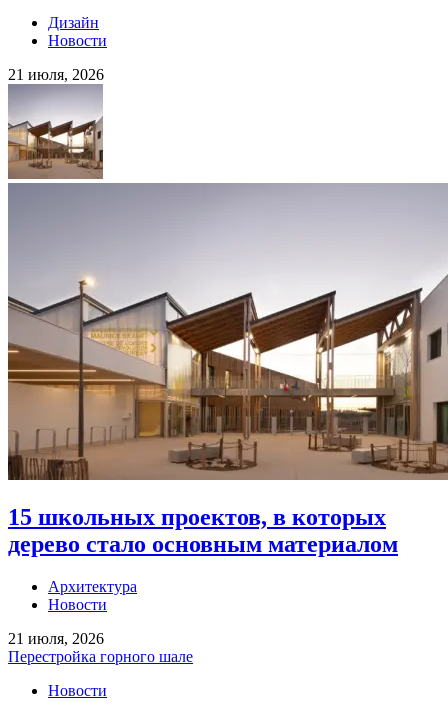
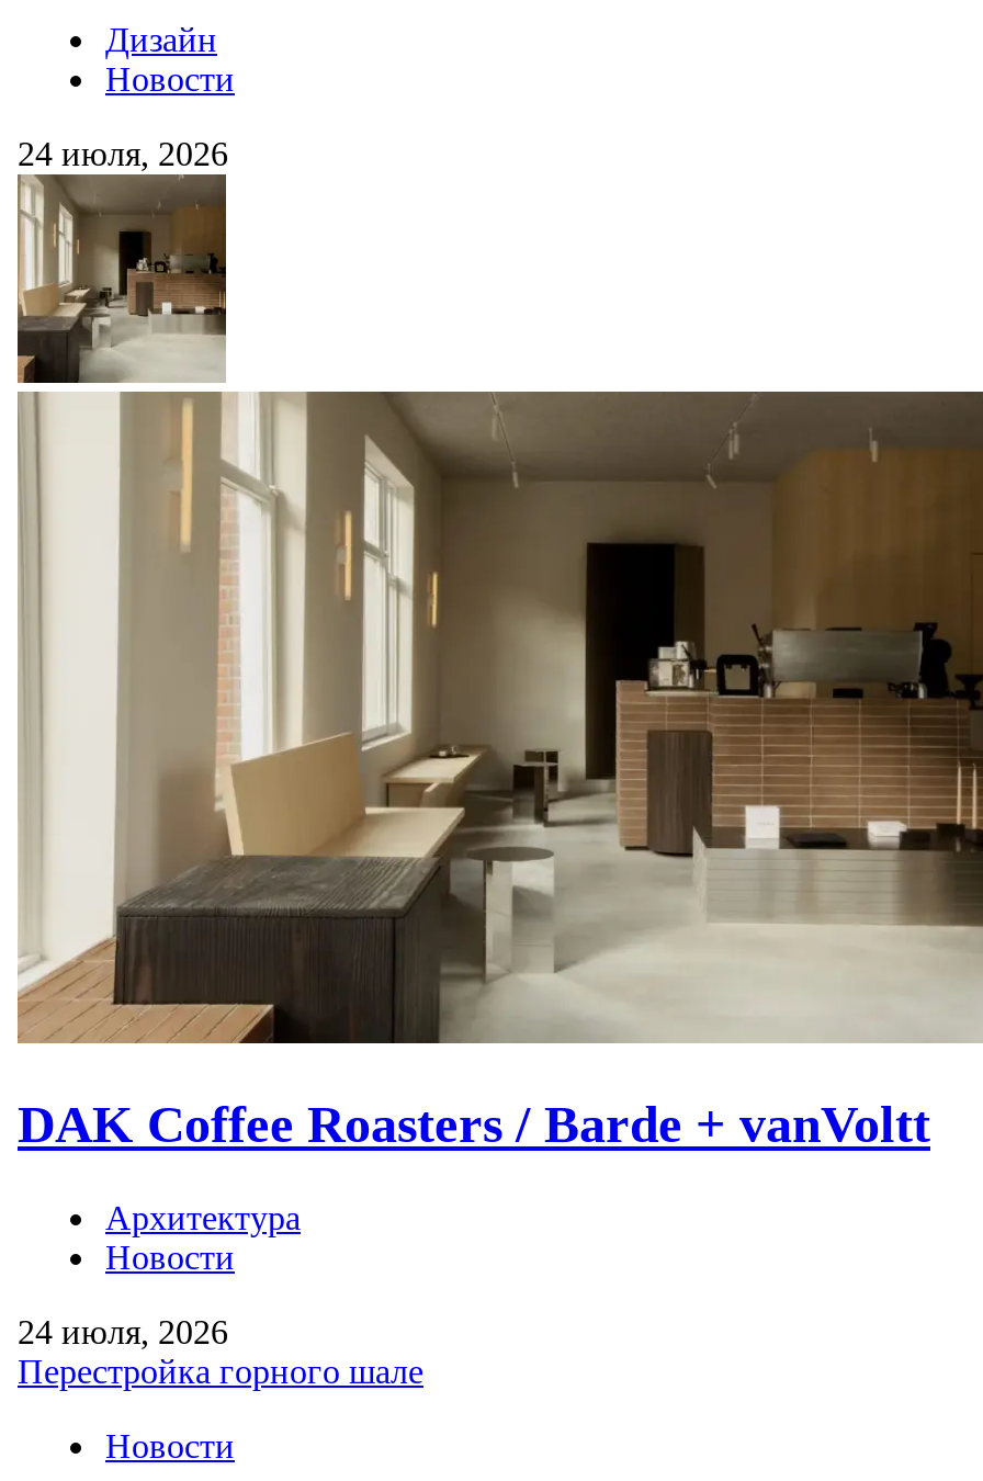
- 21 июля, 2026
+ 24 июля, 2026

- [image]
- 15 школьных проектов, в которых
- дерево стало основным материалом
+ [image]
+ DAK Coffee Roasters / Barde + vanVoltt

- 21 июля, 2026
+ 24 июля, 2026
